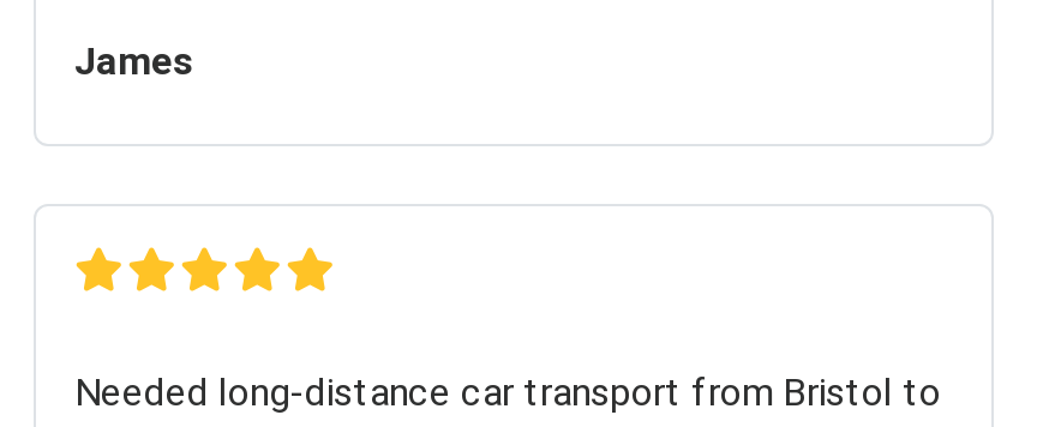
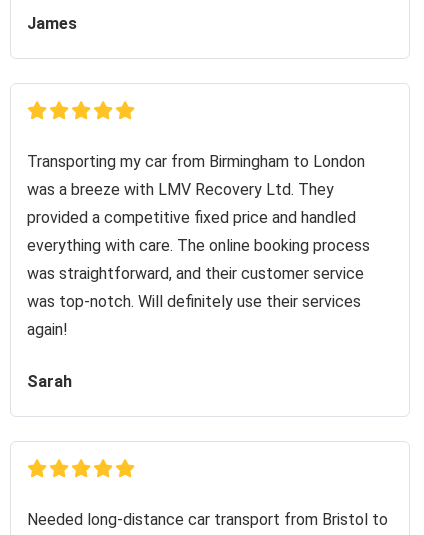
+ Transporting my car from Birmingham to London
+ was a breeze with LMV Recovery Ltd. They
+ provided a competitive fixed price and handled
+ everything with care. The online booking process
+ was straightforward, and their customer service
+ was top-notch. Will definitely use their services
+ again!
+ Sarah
